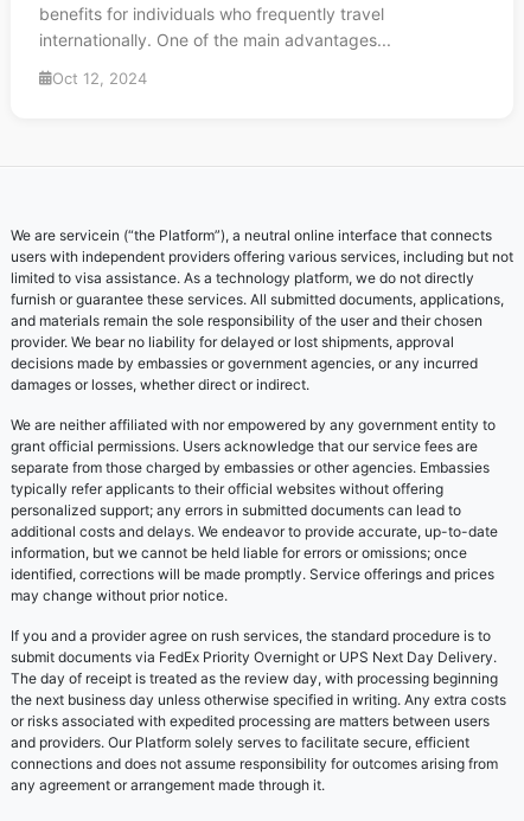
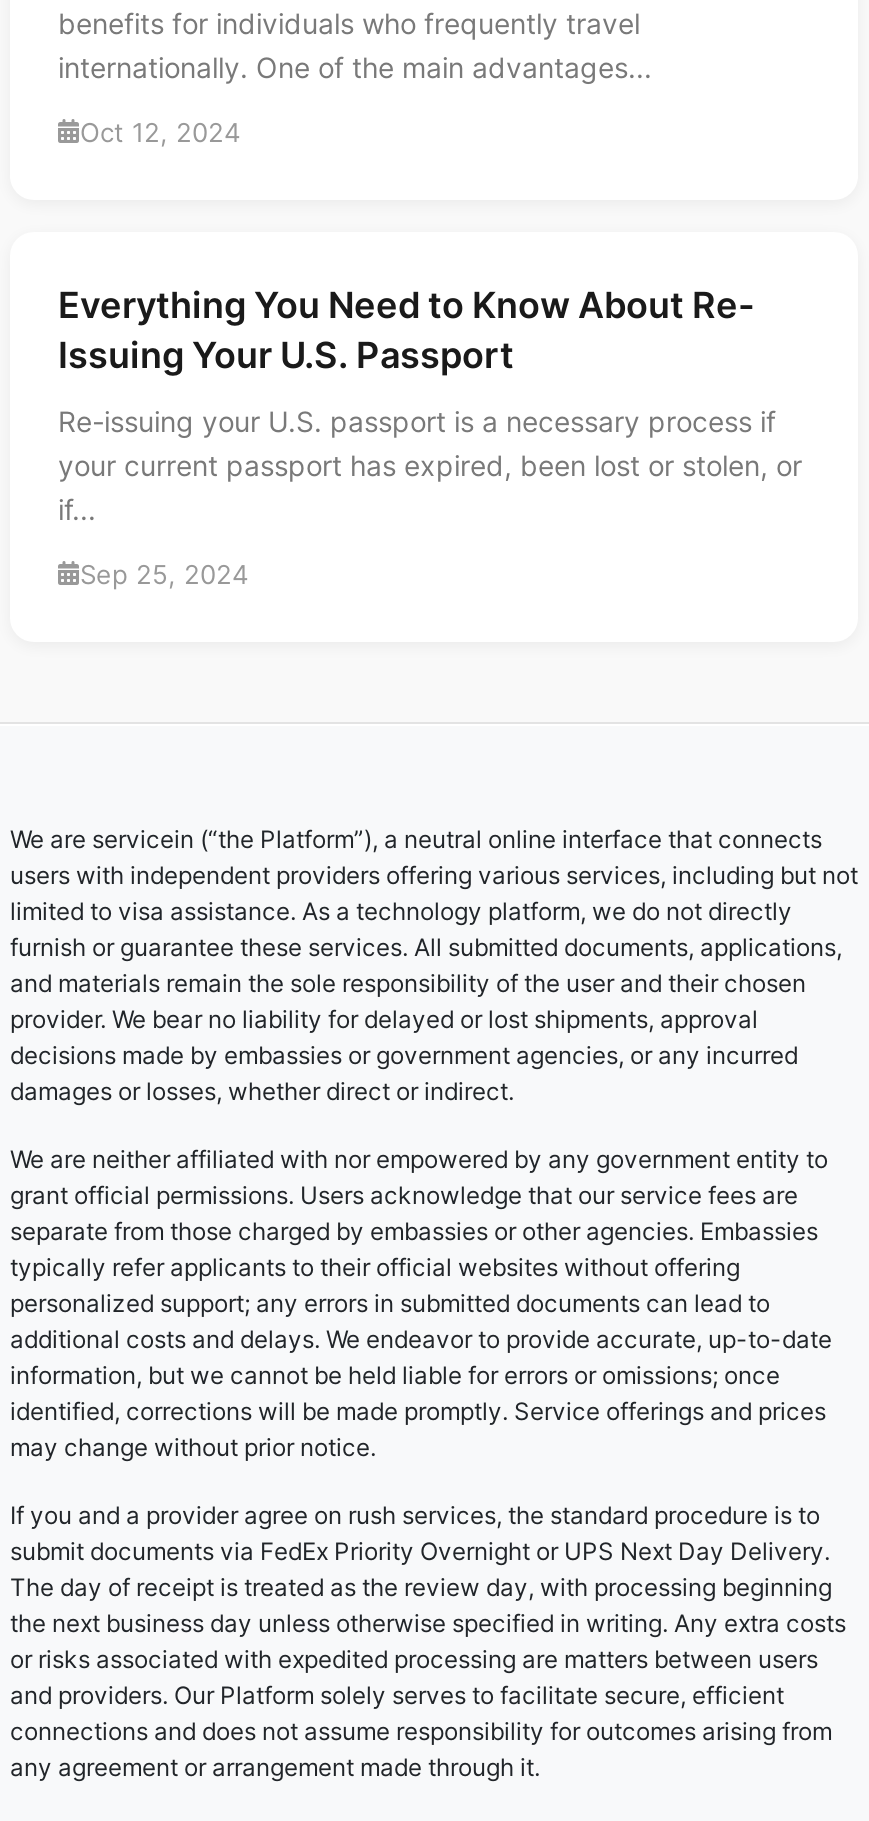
+ Everything You Need to Know About Re-
+ Issuing Your U.S. Passport
+ Re-issuing your U.S. passport is a necessary process if
+ your current passport has expired, been lost or stolen, or
+ if...
+ Sep 25, 2024
